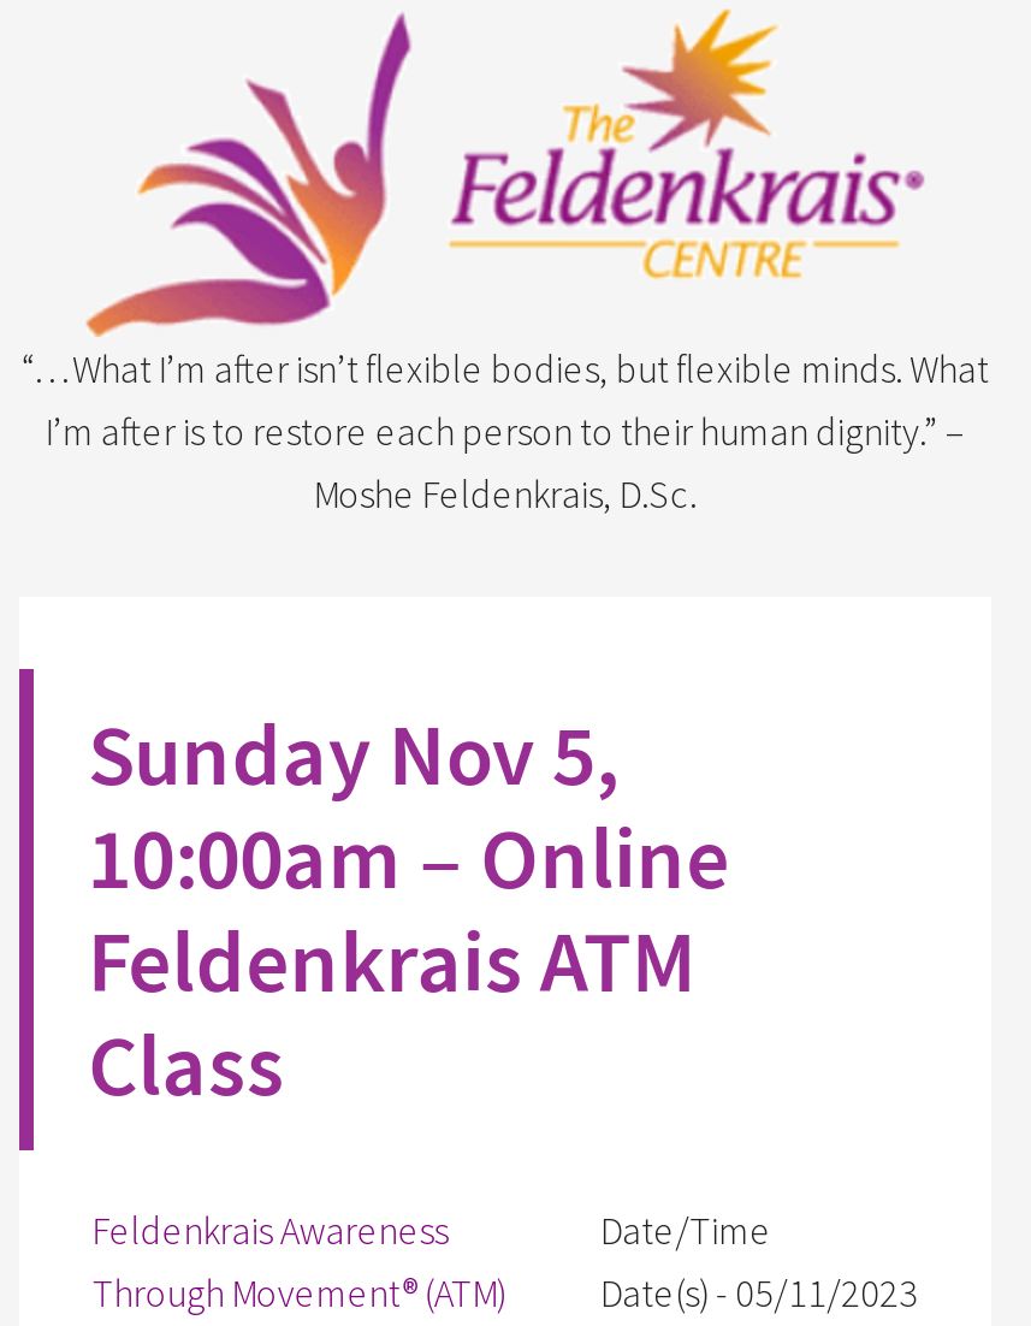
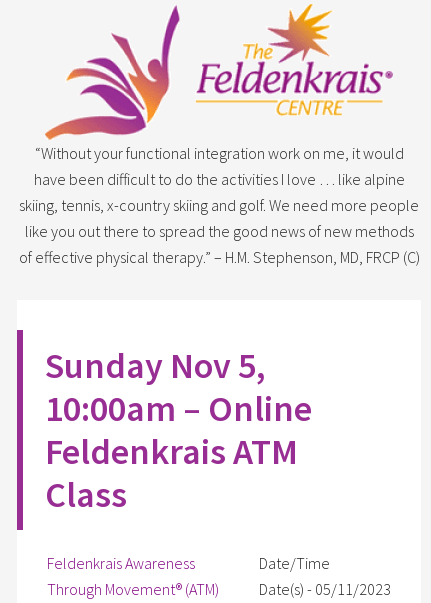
- “…What I’m after isn’t flexible bodies, but flexible minds. What
- I’m after is to restore each person to their human dignity.” –
- Moshe Feldenkrais, D.Sc.
+ “Without your functional integration work on me, it would
+ have been difficult to do the activities I love … like alpine
+ skiing, tennis, x-country skiing and golf. We need more people
+ like you out there to spread the good news of new methods
+ of effective physical therapy.” – H.M. Stephenson, MD, FRCP (C)
